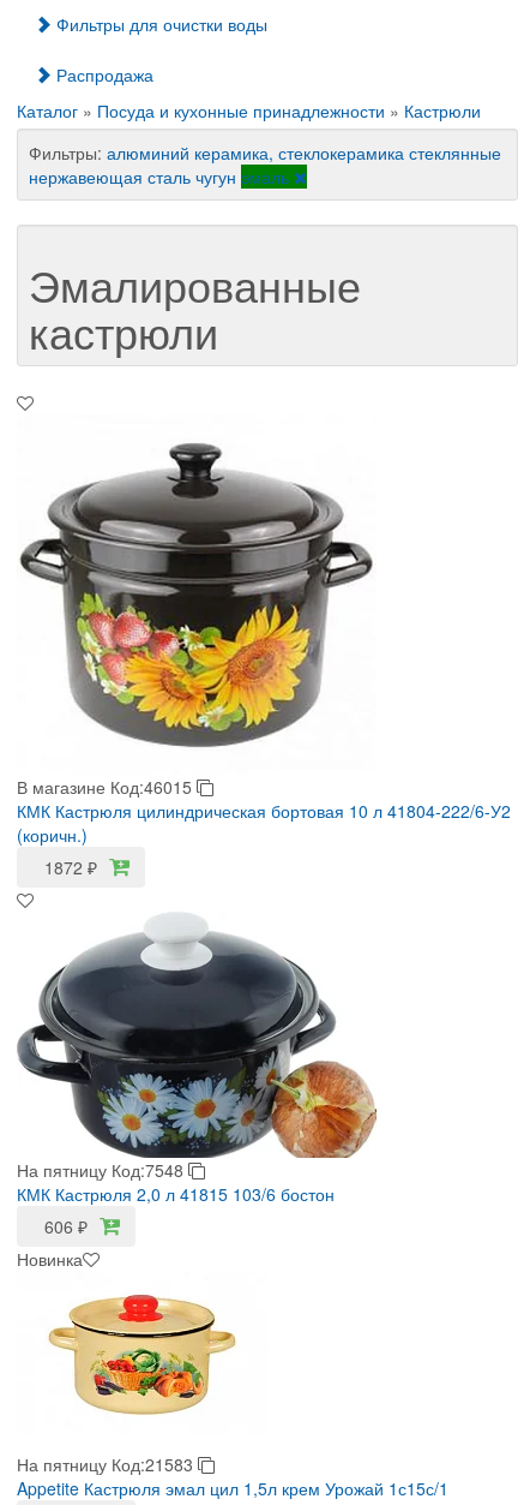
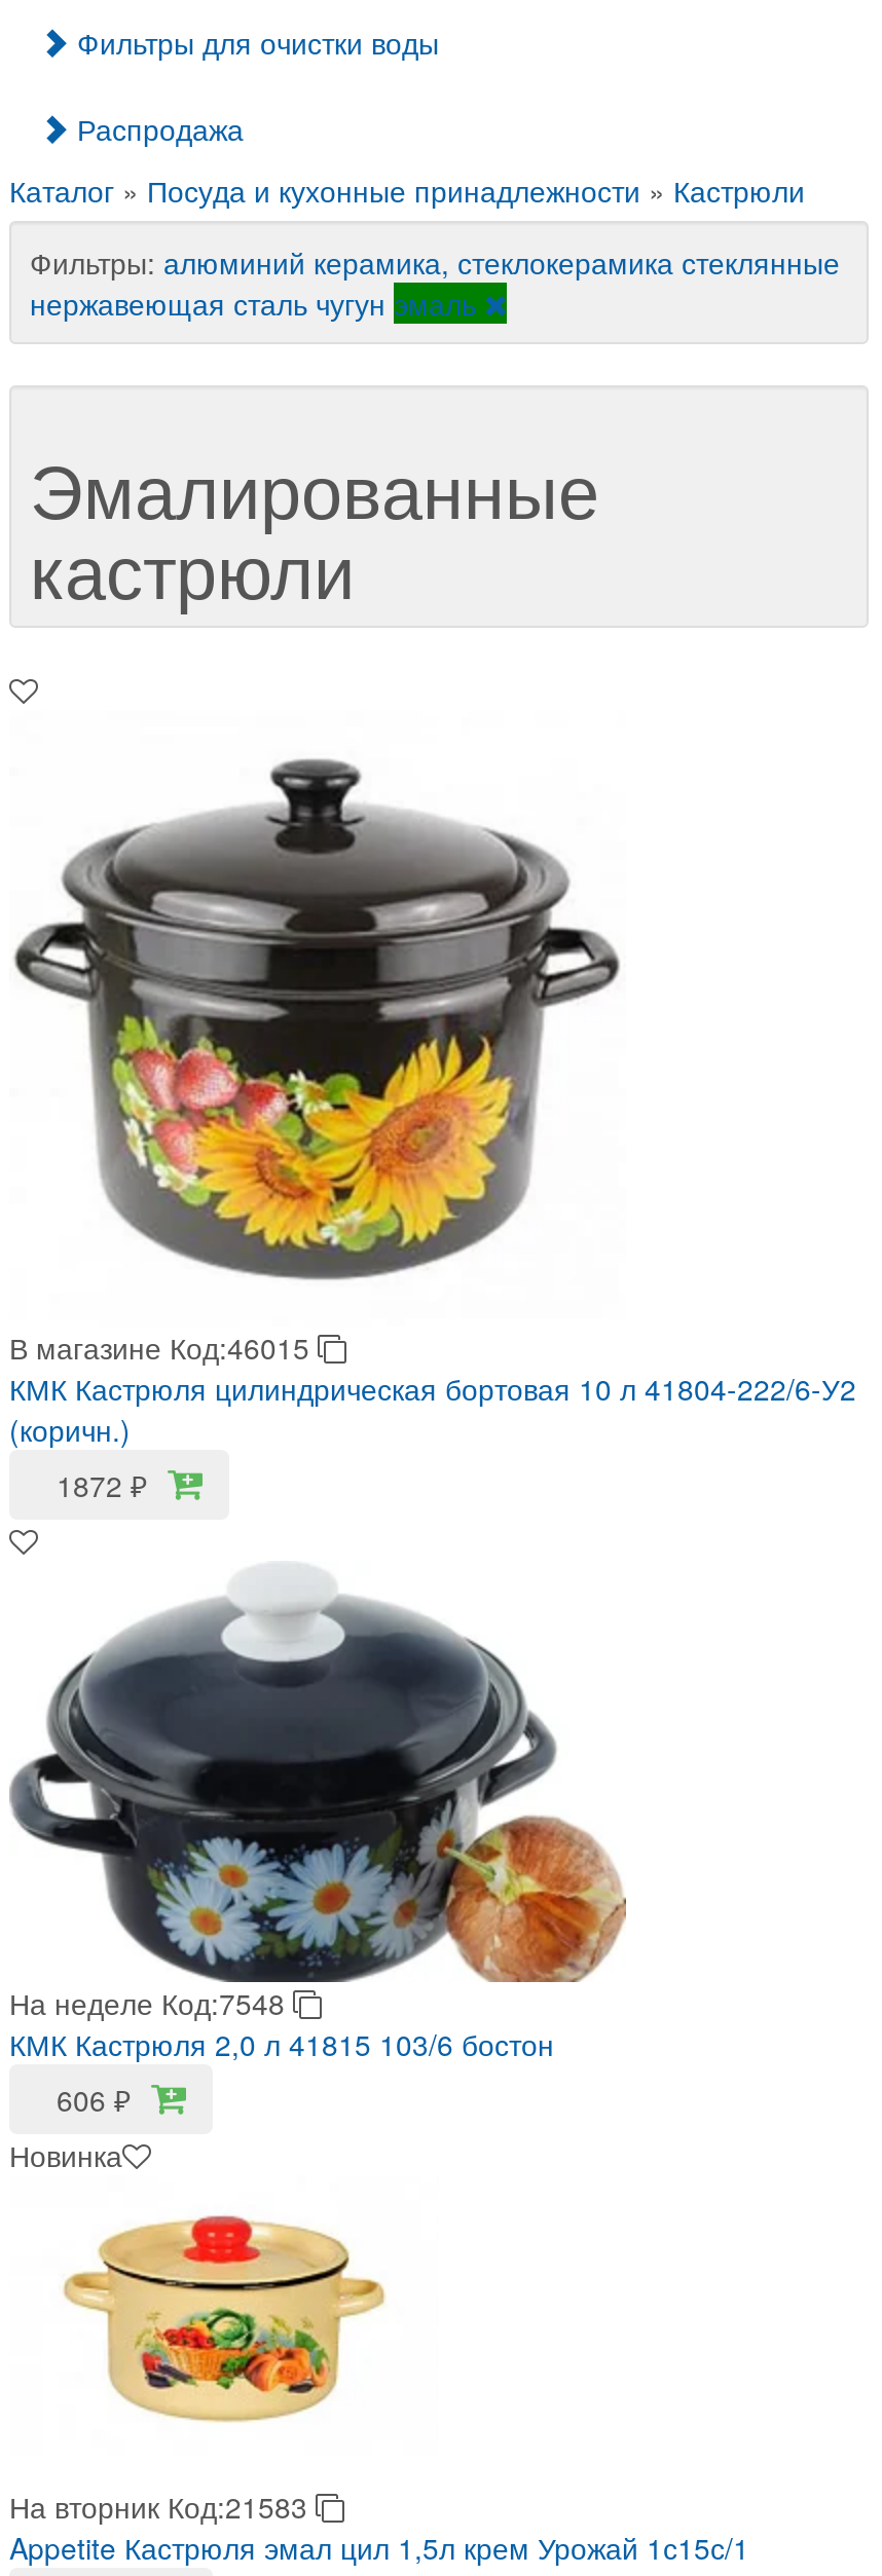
- На пятницу Код:7548
+ На неделе Код:7548

- На пятницу Код:21583
+ На вторник Код:21583
